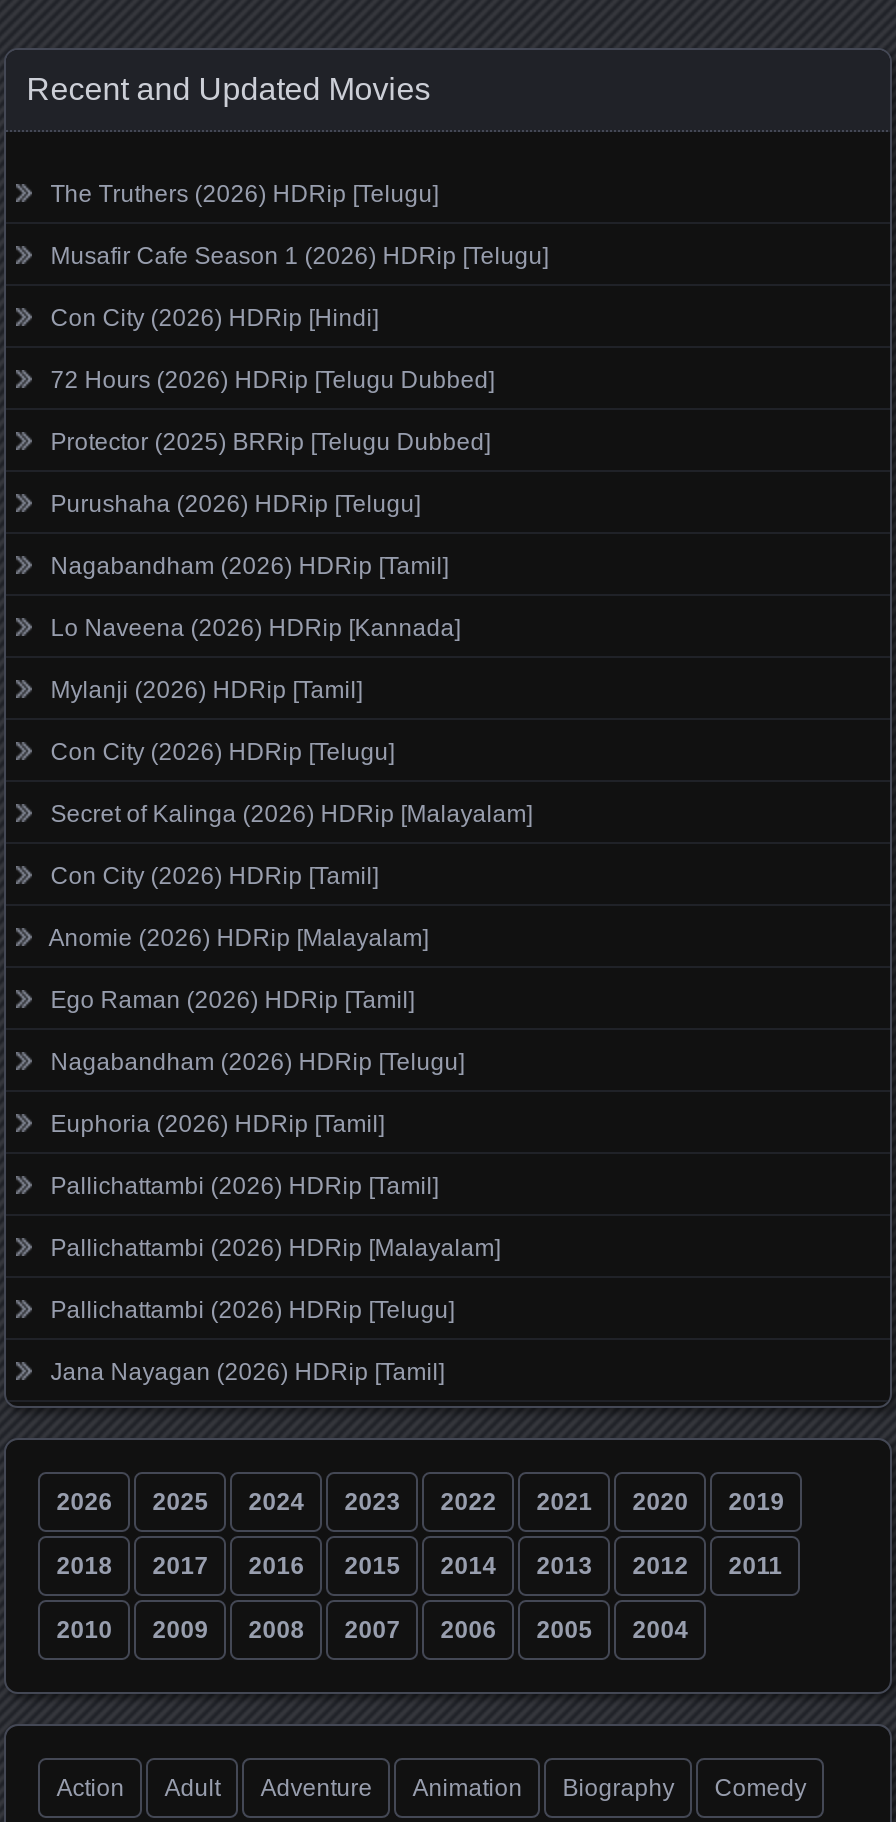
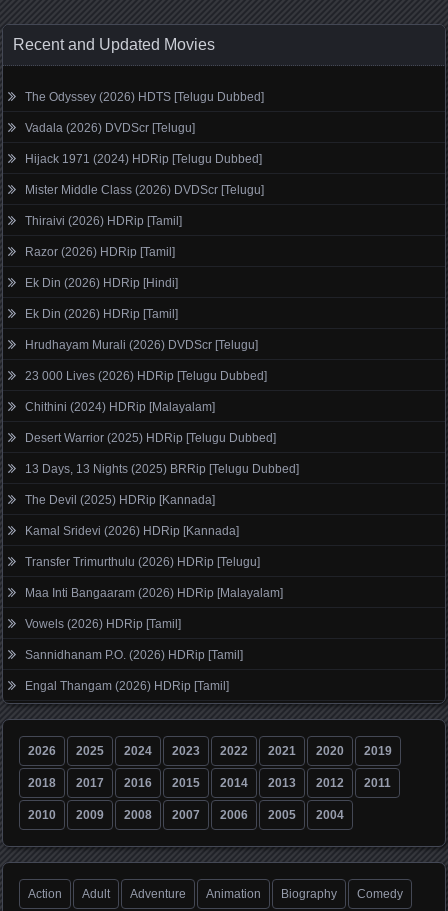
- The Truthers (2026) HDRip [Telugu]
+ The Odyssey (2026) HDTS [Telugu Dubbed]

- Musafir Cafe Season 1 (2026) HDRip [Telugu]
+ Vadala (2026) DVDScr [Telugu]

- Con City (2026) HDRip [Hindi]
+ Hijack 1971 (2024) HDRip [Telugu Dubbed]

- 72 Hours (2026) HDRip [Telugu Dubbed]
+ Mister Middle Class (2026) DVDScr [Telugu]

- Protector (2025) BRRip [Telugu Dubbed]
+ Thiraivi (2026) HDRip [Tamil]

- Purushaha (2026) HDRip [Telugu]
+ Razor (2026) HDRip [Tamil]

- Nagabandham (2026) HDRip [Tamil]
+ Ek Din (2026) HDRip [Hindi]

- Lo Naveena (2026) HDRip [Kannada]
+ Ek Din (2026) HDRip [Tamil]

- Mylanji (2026) HDRip [Tamil]
+ Hrudhayam Murali (2026) DVDScr [Telugu]

- Con City (2026) HDRip [Telugu]
+ 23 000 Lives (2026) HDRip [Telugu Dubbed]

- Secret of Kalinga (2026) HDRip [Malayalam]
+ Chithini (2024) HDRip [Malayalam]

- Con City (2026) HDRip [Tamil]
+ Desert Warrior (2025) HDRip [Telugu Dubbed]

- Anomie (2026) HDRip [Malayalam]
+ 13 Days, 13 Nights (2025) BRRip [Telugu Dubbed]

- Ego Raman (2026) HDRip [Tamil]
+ The Devil (2025) HDRip [Kannada]

- Nagabandham (2026) HDRip [Telugu]
+ Kamal Sridevi (2026) HDRip [Kannada]

- Euphoria (2026) HDRip [Tamil]
+ Transfer Trimurthulu (2026) HDRip [Telugu]

- Pallichattambi (2026) HDRip [Tamil]
+ Maa Inti Bangaaram (2026) HDRip [Malayalam]

- Pallichattambi (2026) HDRip [Malayalam]
+ Vowels (2026) HDRip [Tamil]

- Pallichattambi (2026) HDRip [Telugu]
+ Sannidhanam P.O. (2026) HDRip [Tamil]

- Jana Nayagan (2026) HDRip [Tamil]
+ Engal Thangam (2026) HDRip [Tamil]
